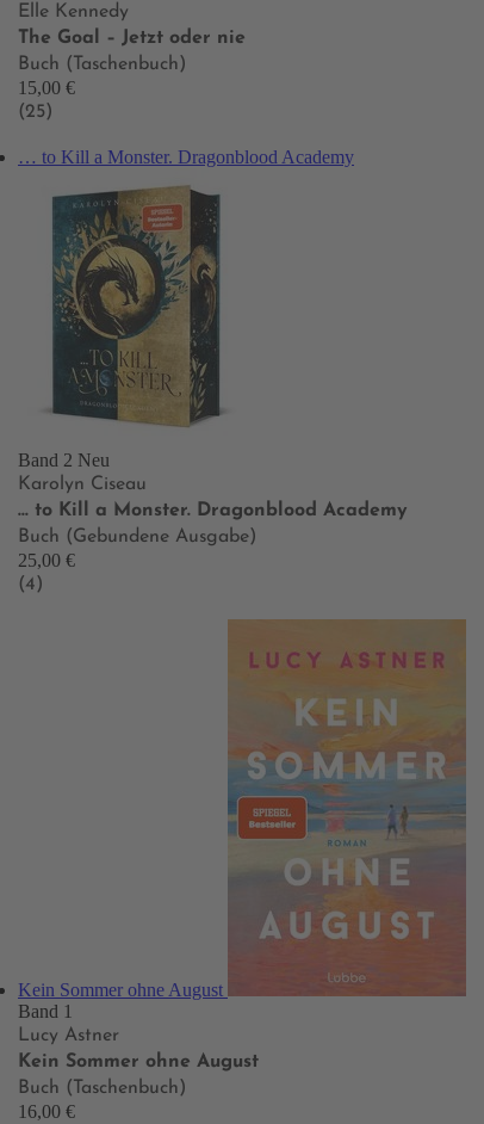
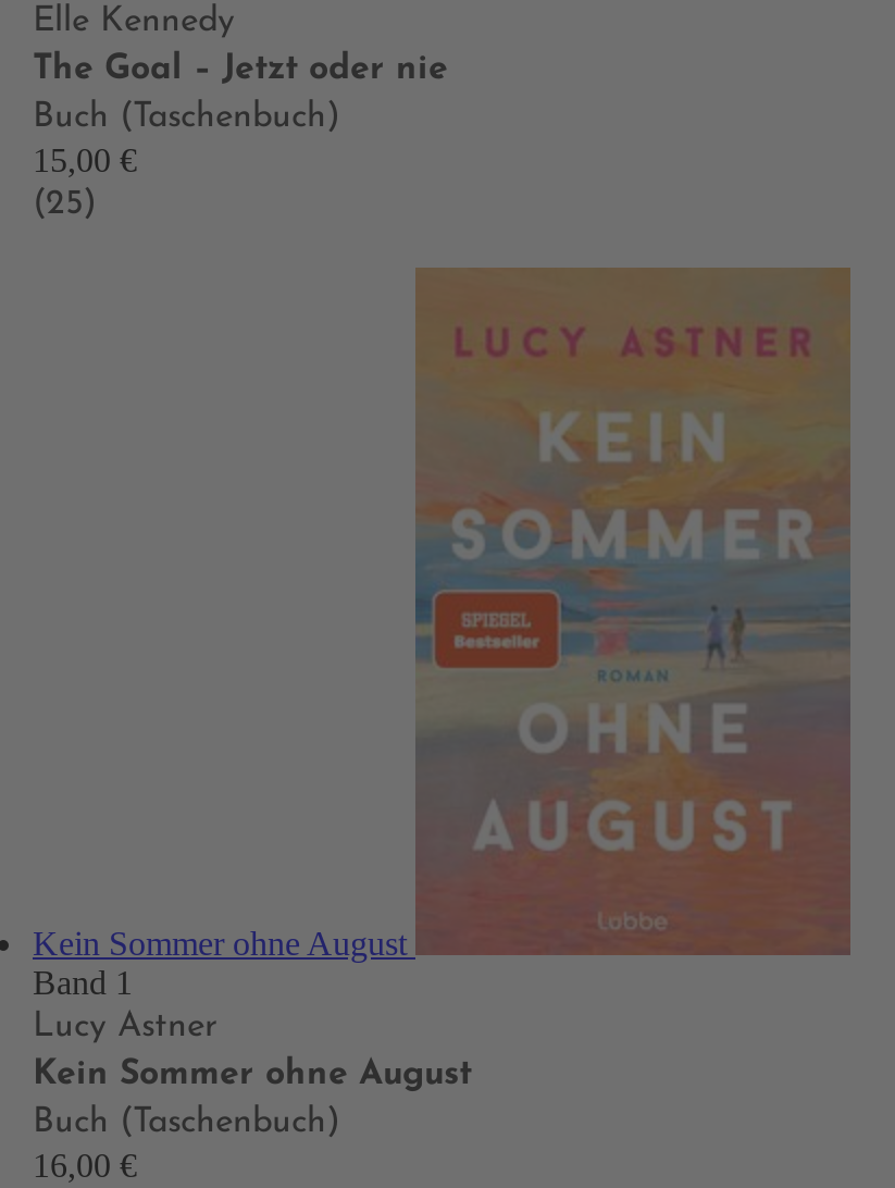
- … to Kill a Monster. Dragonblood Academy

- [image]
- Band 2 Neu
- Karolyn Ciseau
- … to Kill a Monster. Dragonblood Academy
- Buch (Gebundene Ausgabe)
- 25,00 €
- (4)
